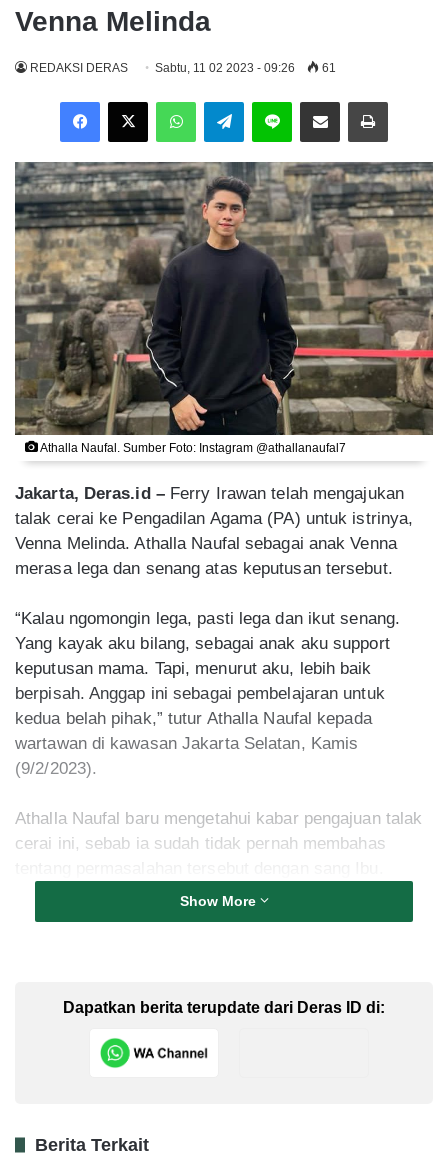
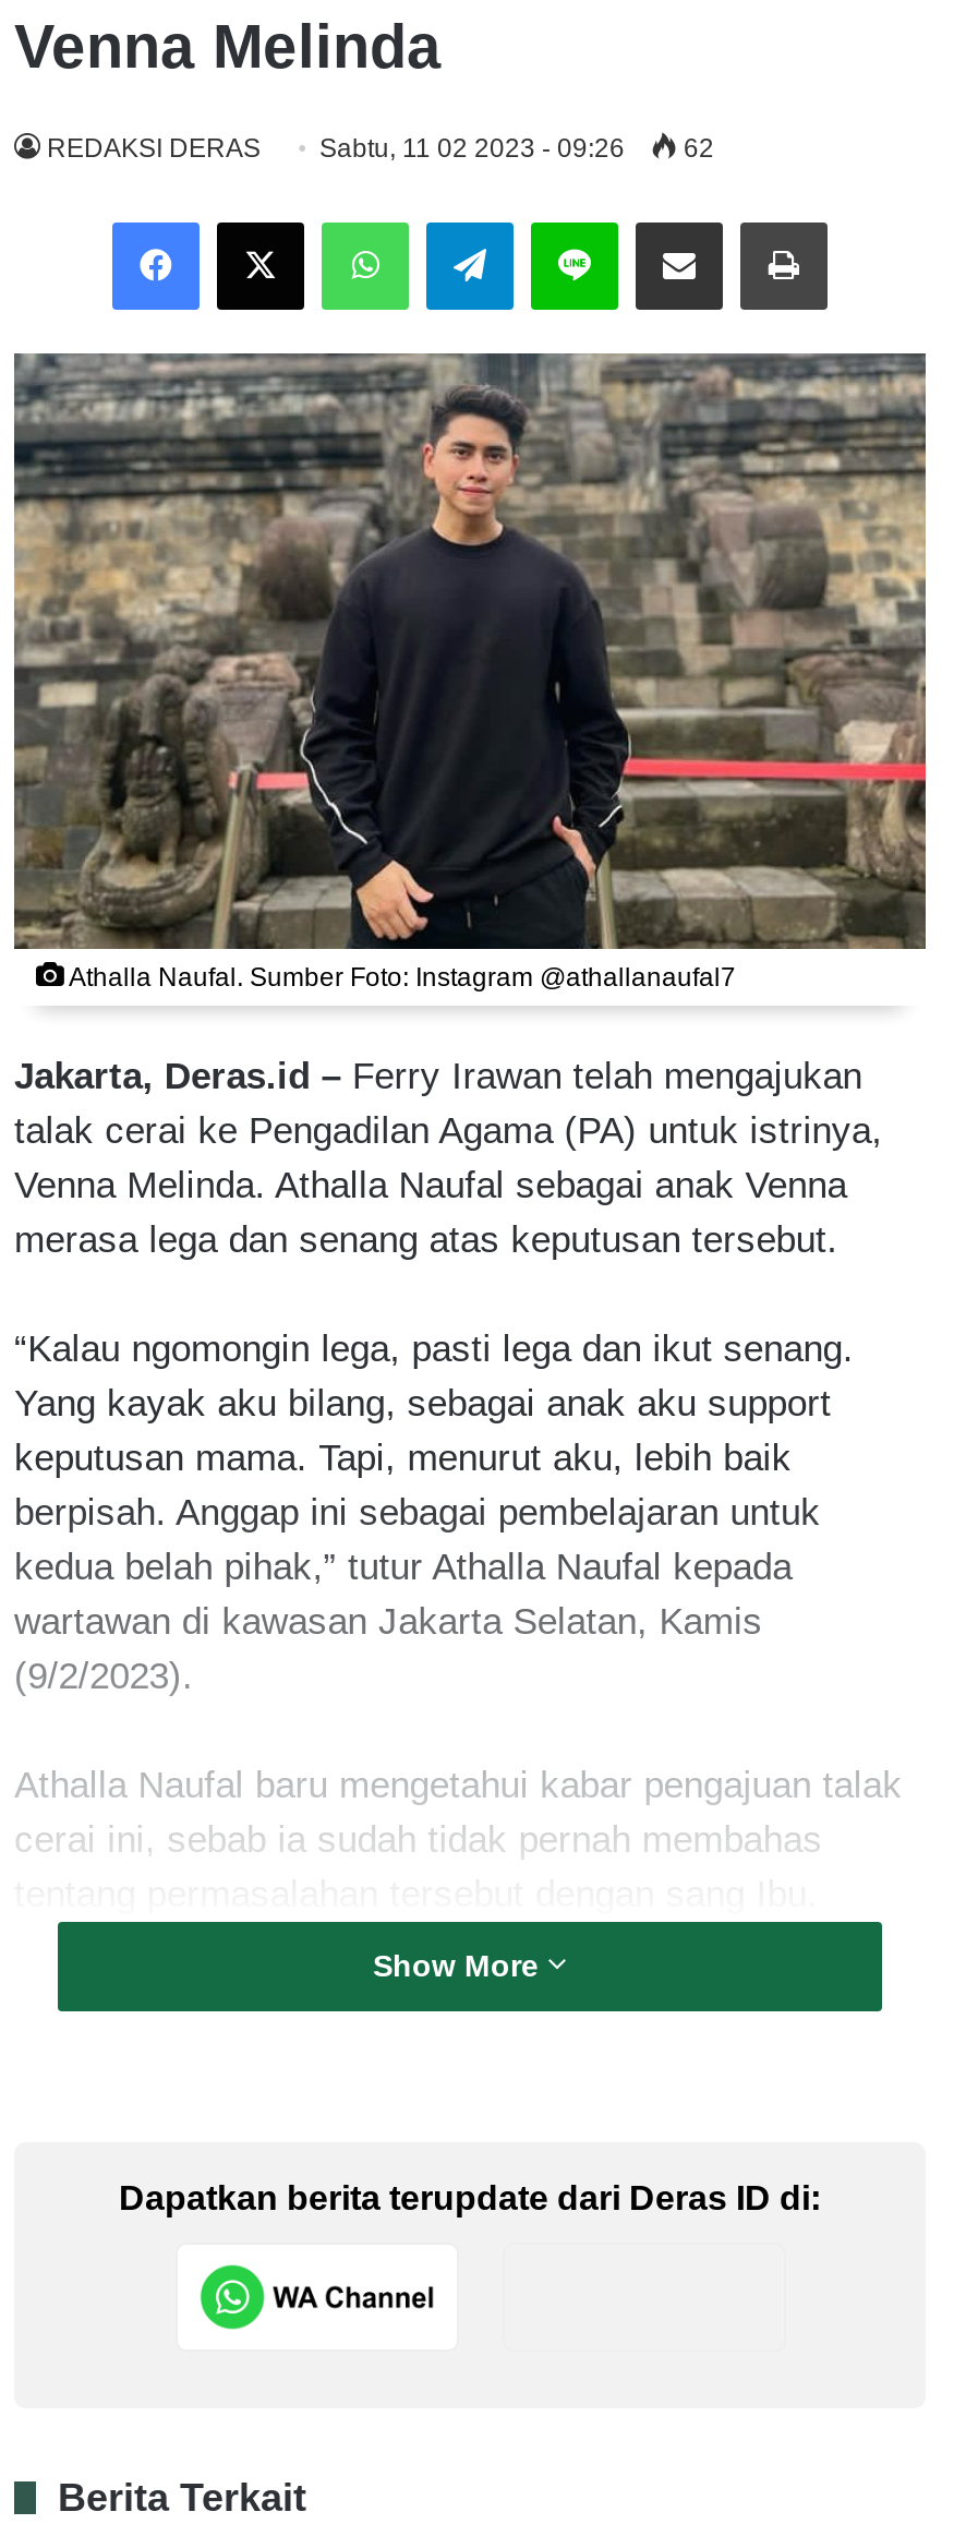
- REDAKSI DERAS Sabtu, 11 02 2023 - 09:26 61
+ REDAKSI DERAS Sabtu, 11 02 2023 - 09:26 62
